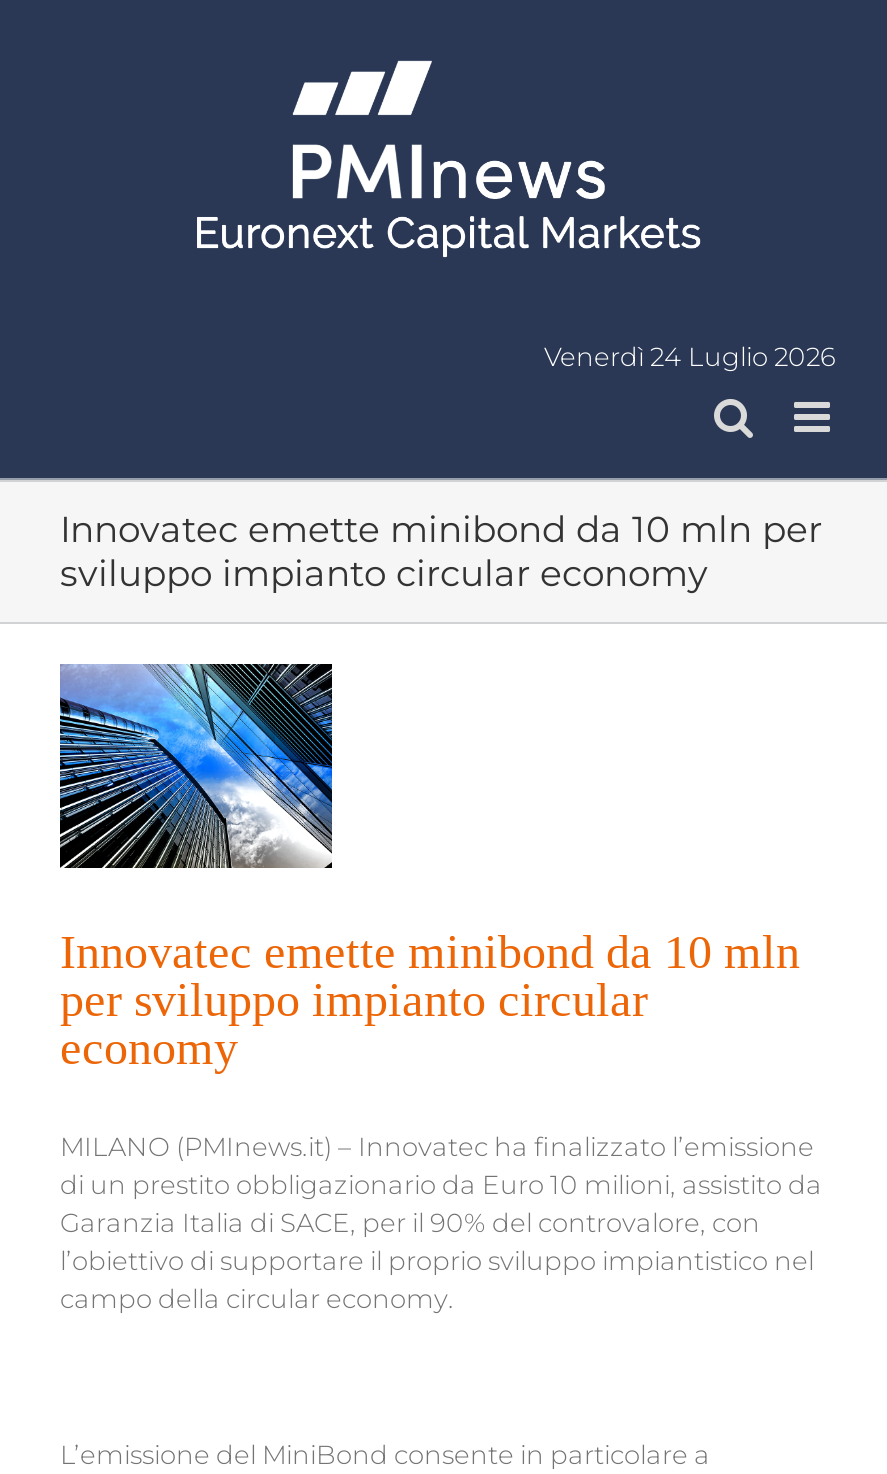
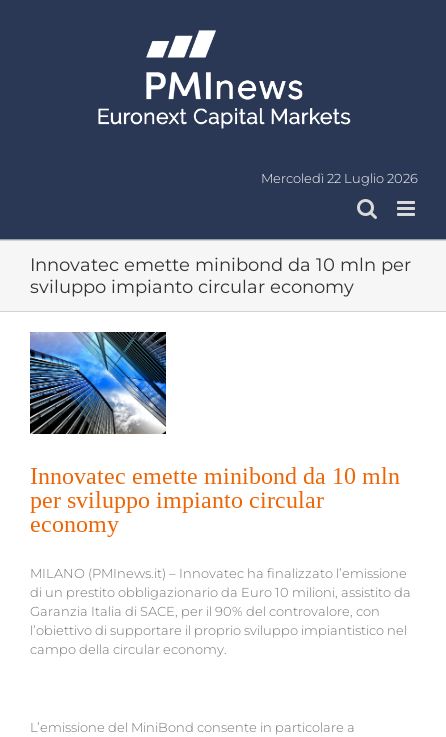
- Venerdì 24 Luglio 2026
+ Mercoledì 22 Luglio 2026
